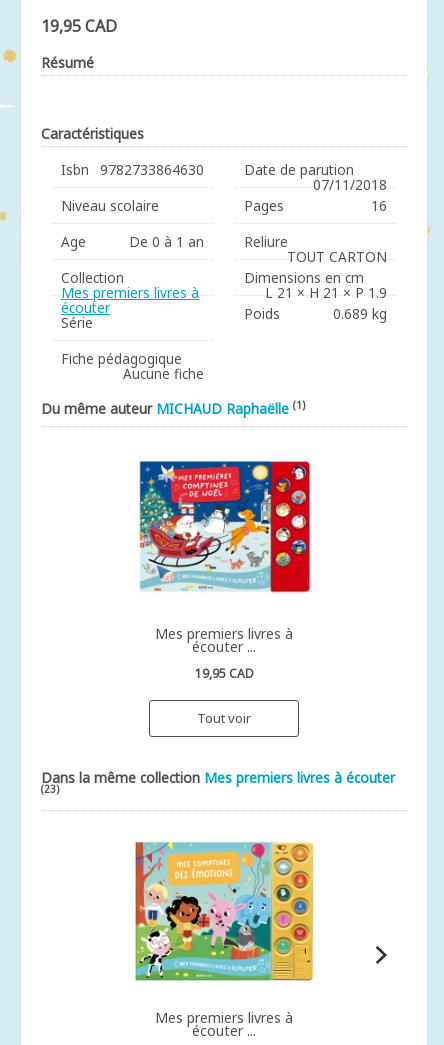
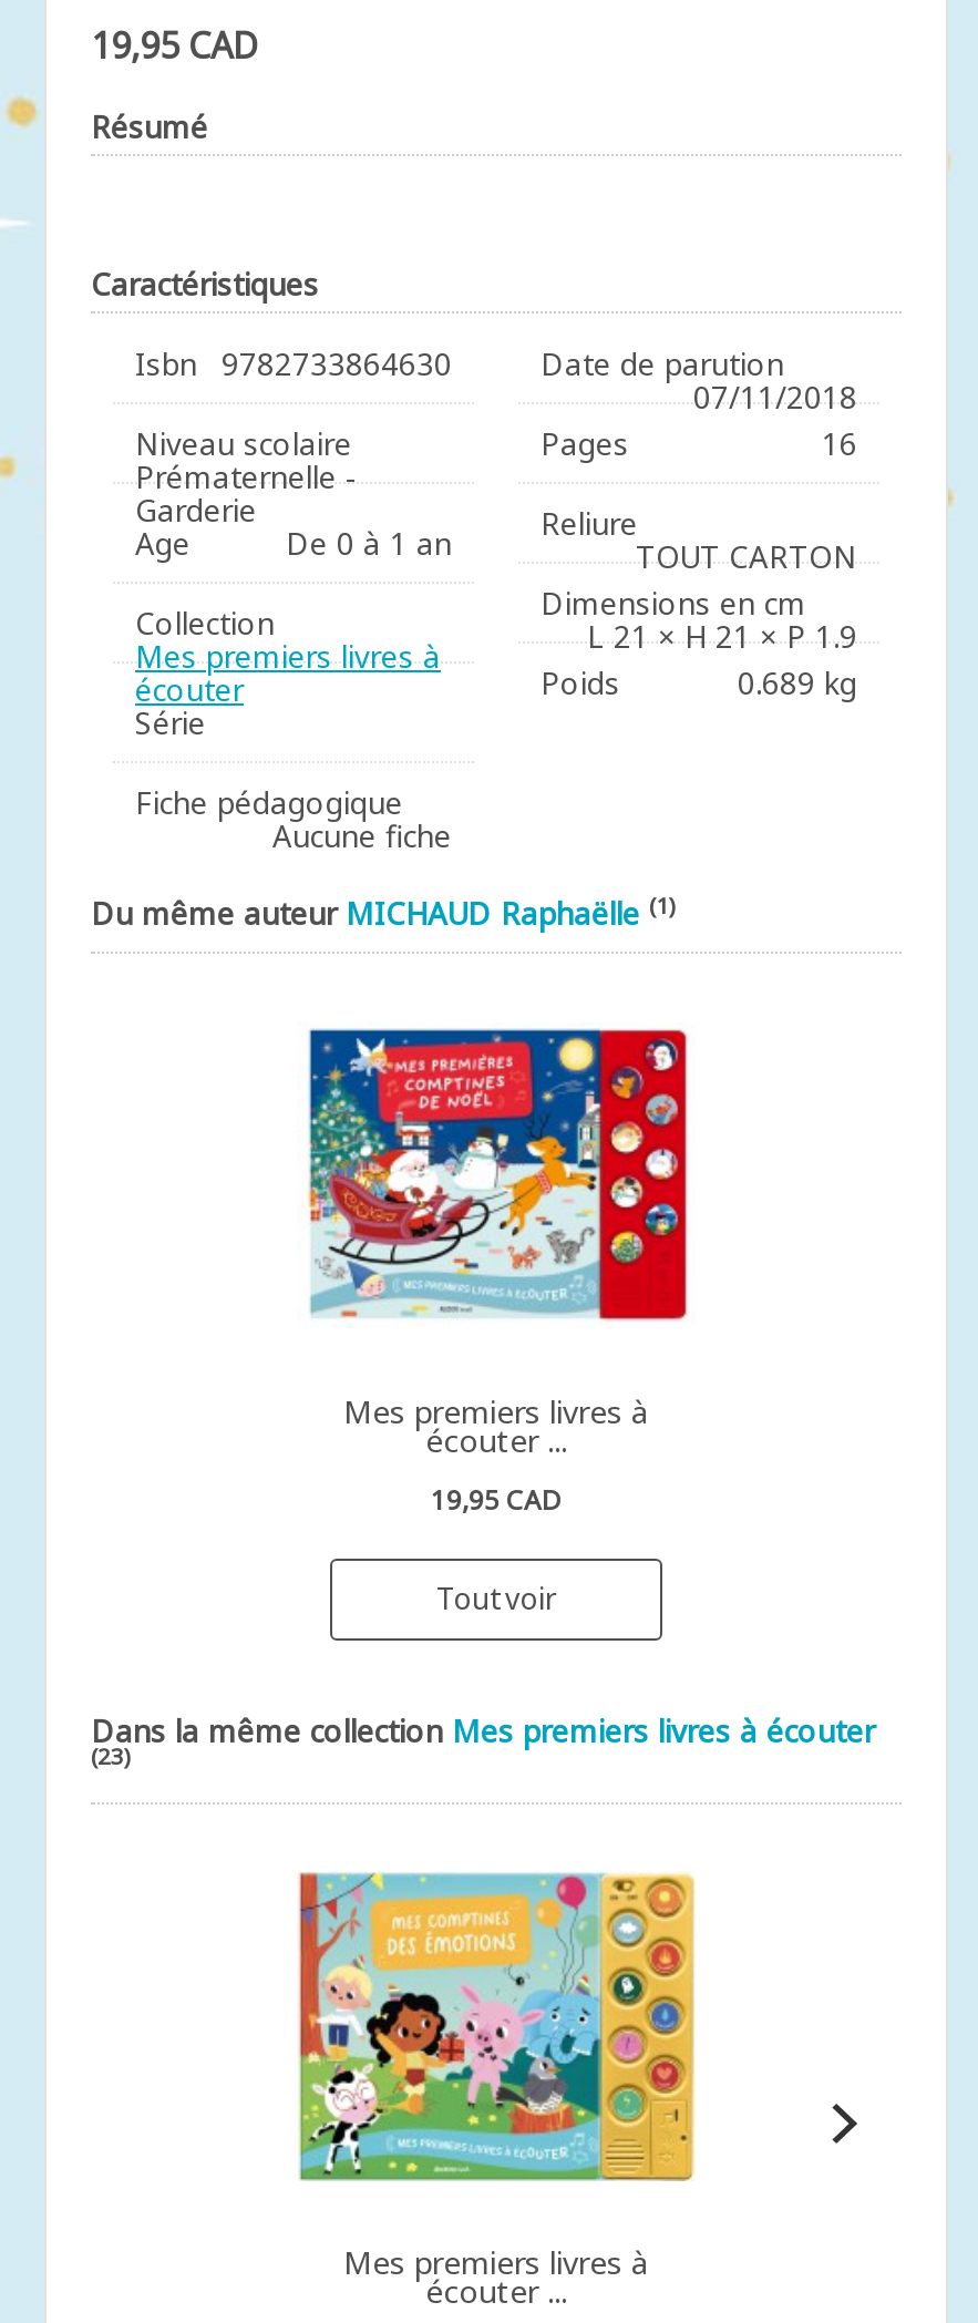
+ Prématernelle -
+ Garderie
